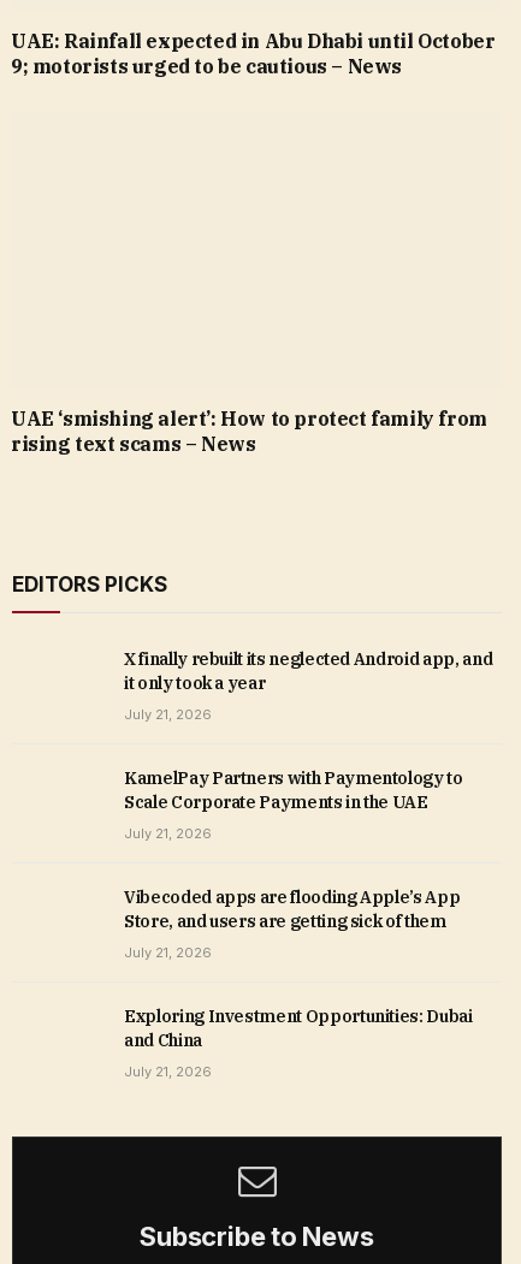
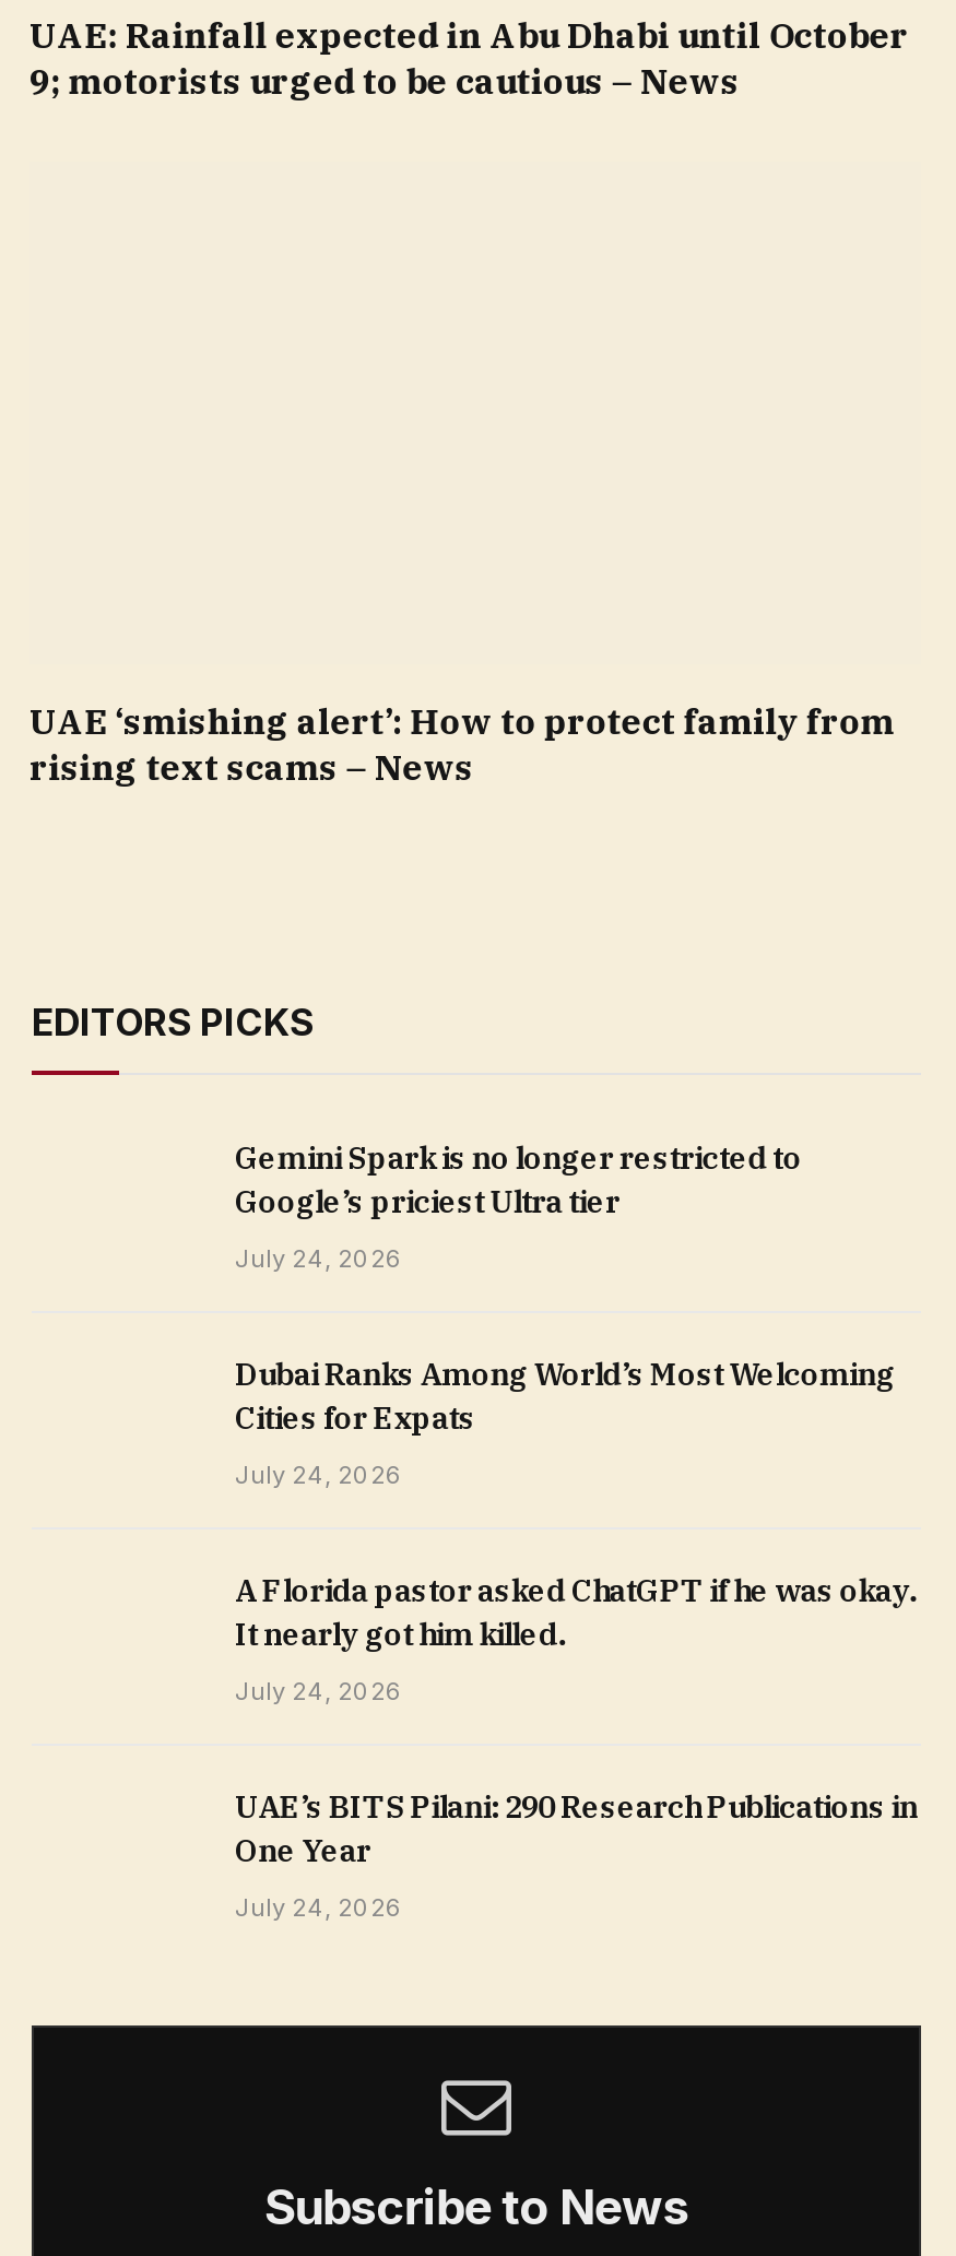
- X finally rebuilt its neglected Android app, and
- it only took a year
+ Gemini Spark is no longer restricted to
+ Google’s priciest Ultra tier

- July 21, 2026
+ July 24, 2026

- KamelPay Partners with Paymentology to
- Scale Corporate Payments in the UAE
+ Dubai Ranks Among World’s Most Welcoming
+ Cities for Expats

- July 21, 2026
+ July 24, 2026

- Vibecoded apps are flooding Apple’s App
- Store, and users are getting sick of them
+ A Florida pastor asked ChatGPT if he was okay.
+ It nearly got him killed.

- July 21, 2026
+ July 24, 2026

- Exploring Investment Opportunities: Dubai
- and China
+ UAE’s BITS Pilani: 290 Research Publications in
+ One Year

- July 21, 2026
+ July 24, 2026
